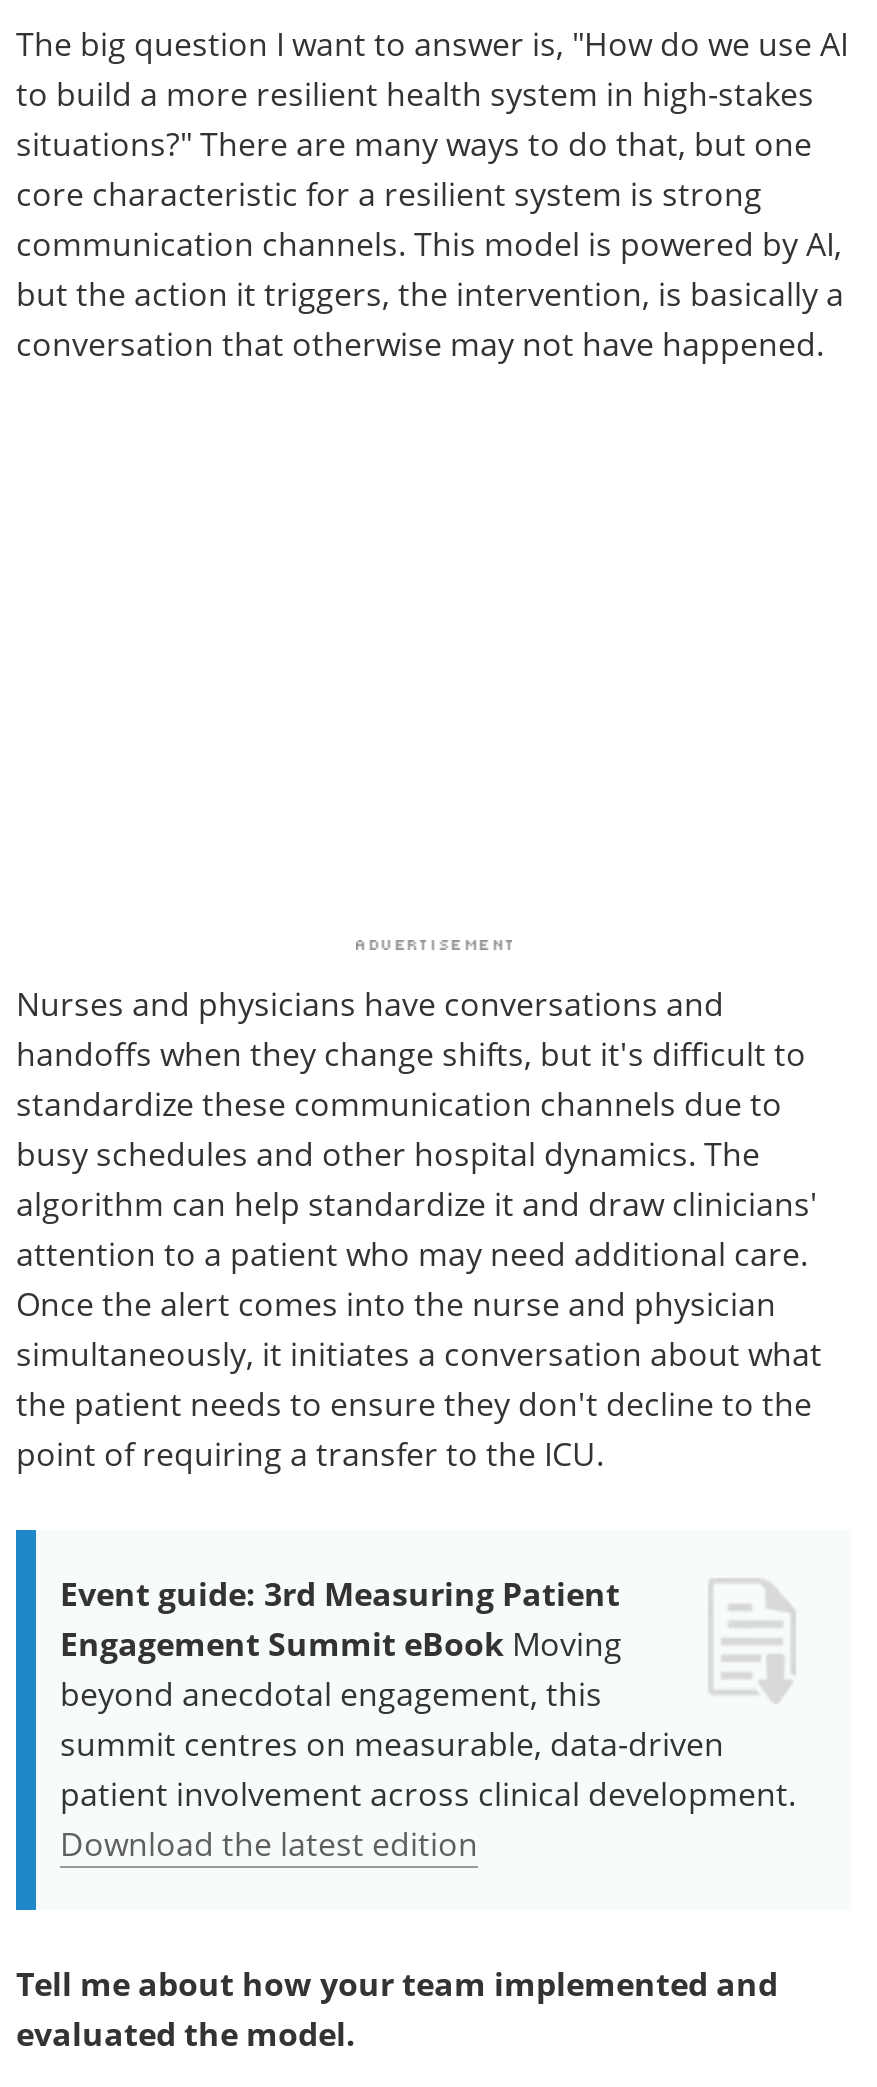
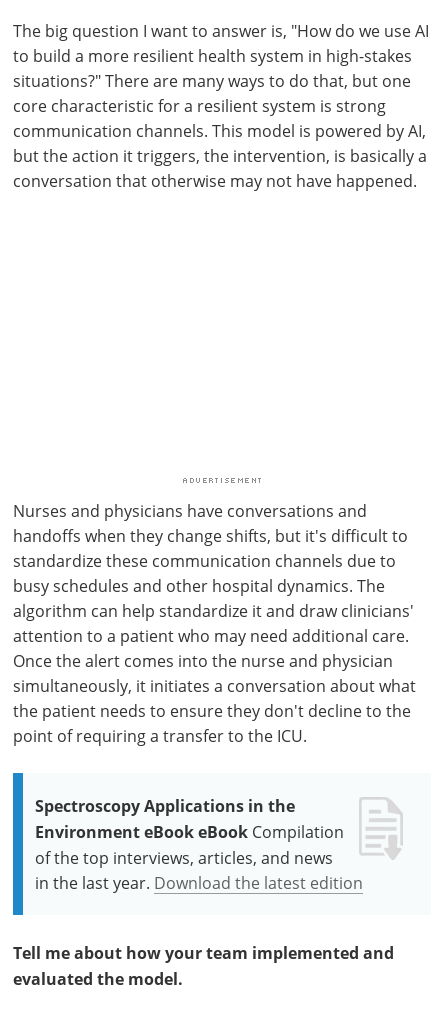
- Event guide: 3rd Measuring Patient
- Engagement Summit eBook Moving
- beyond anecdotal engagement, this
- summit centres on measurable, data-driven
- patient involvement across clinical development.
- Download the latest edition
+ Spectroscopy Applications in the
+ Environment eBook eBook Compilation
+ of the top interviews, articles, and news
+ in the last year. Download the latest edition
